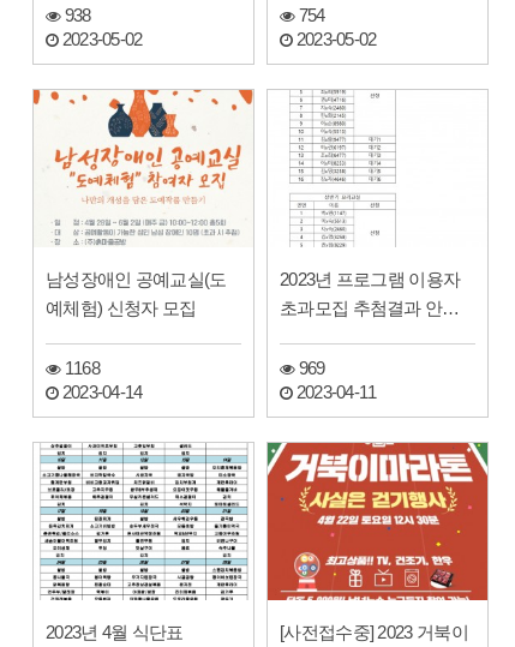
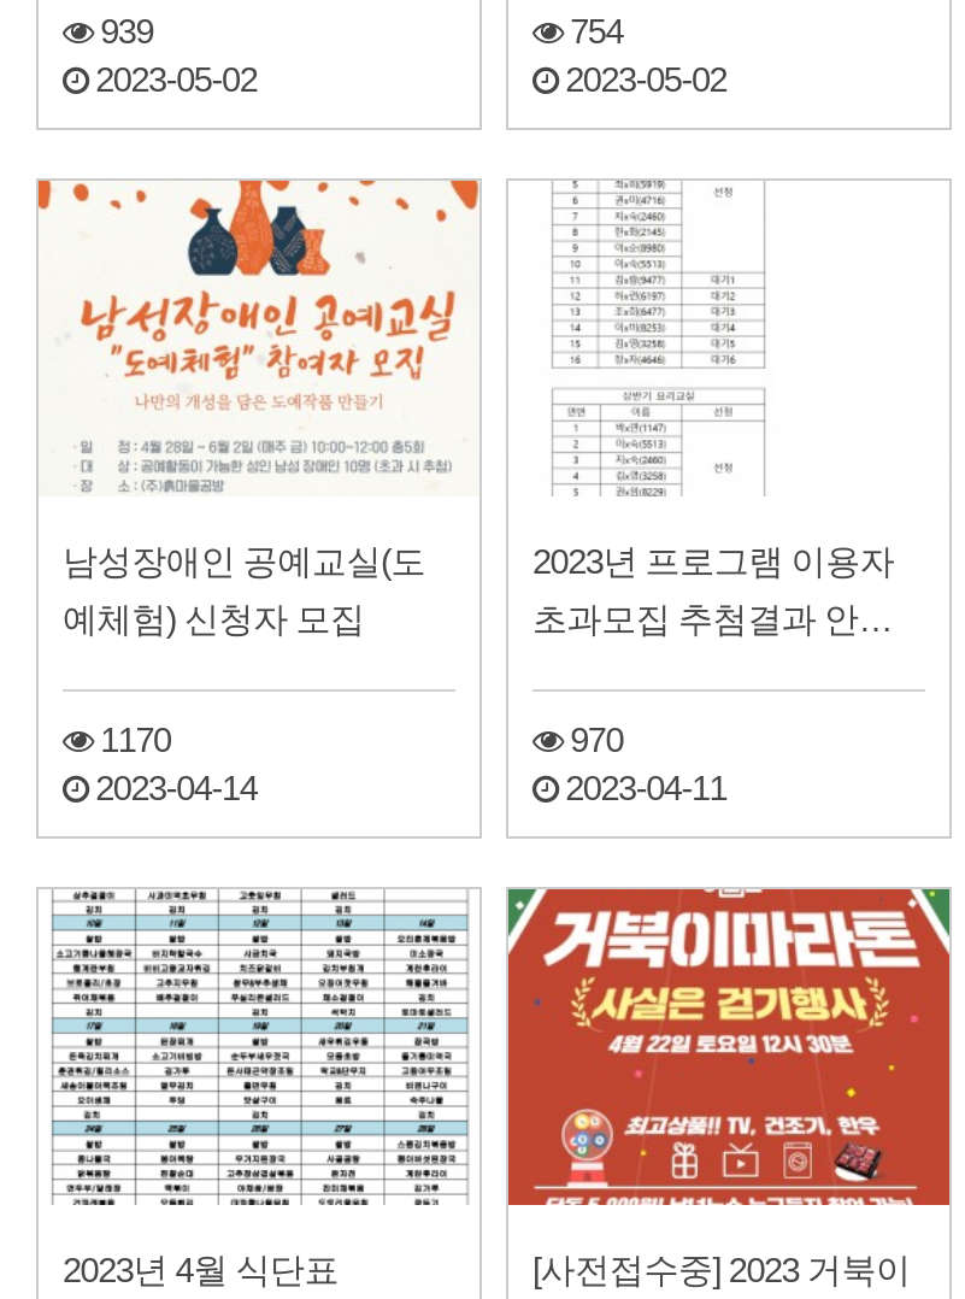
- 938
+ 939

- 1168
+ 1170

- 969
+ 970
